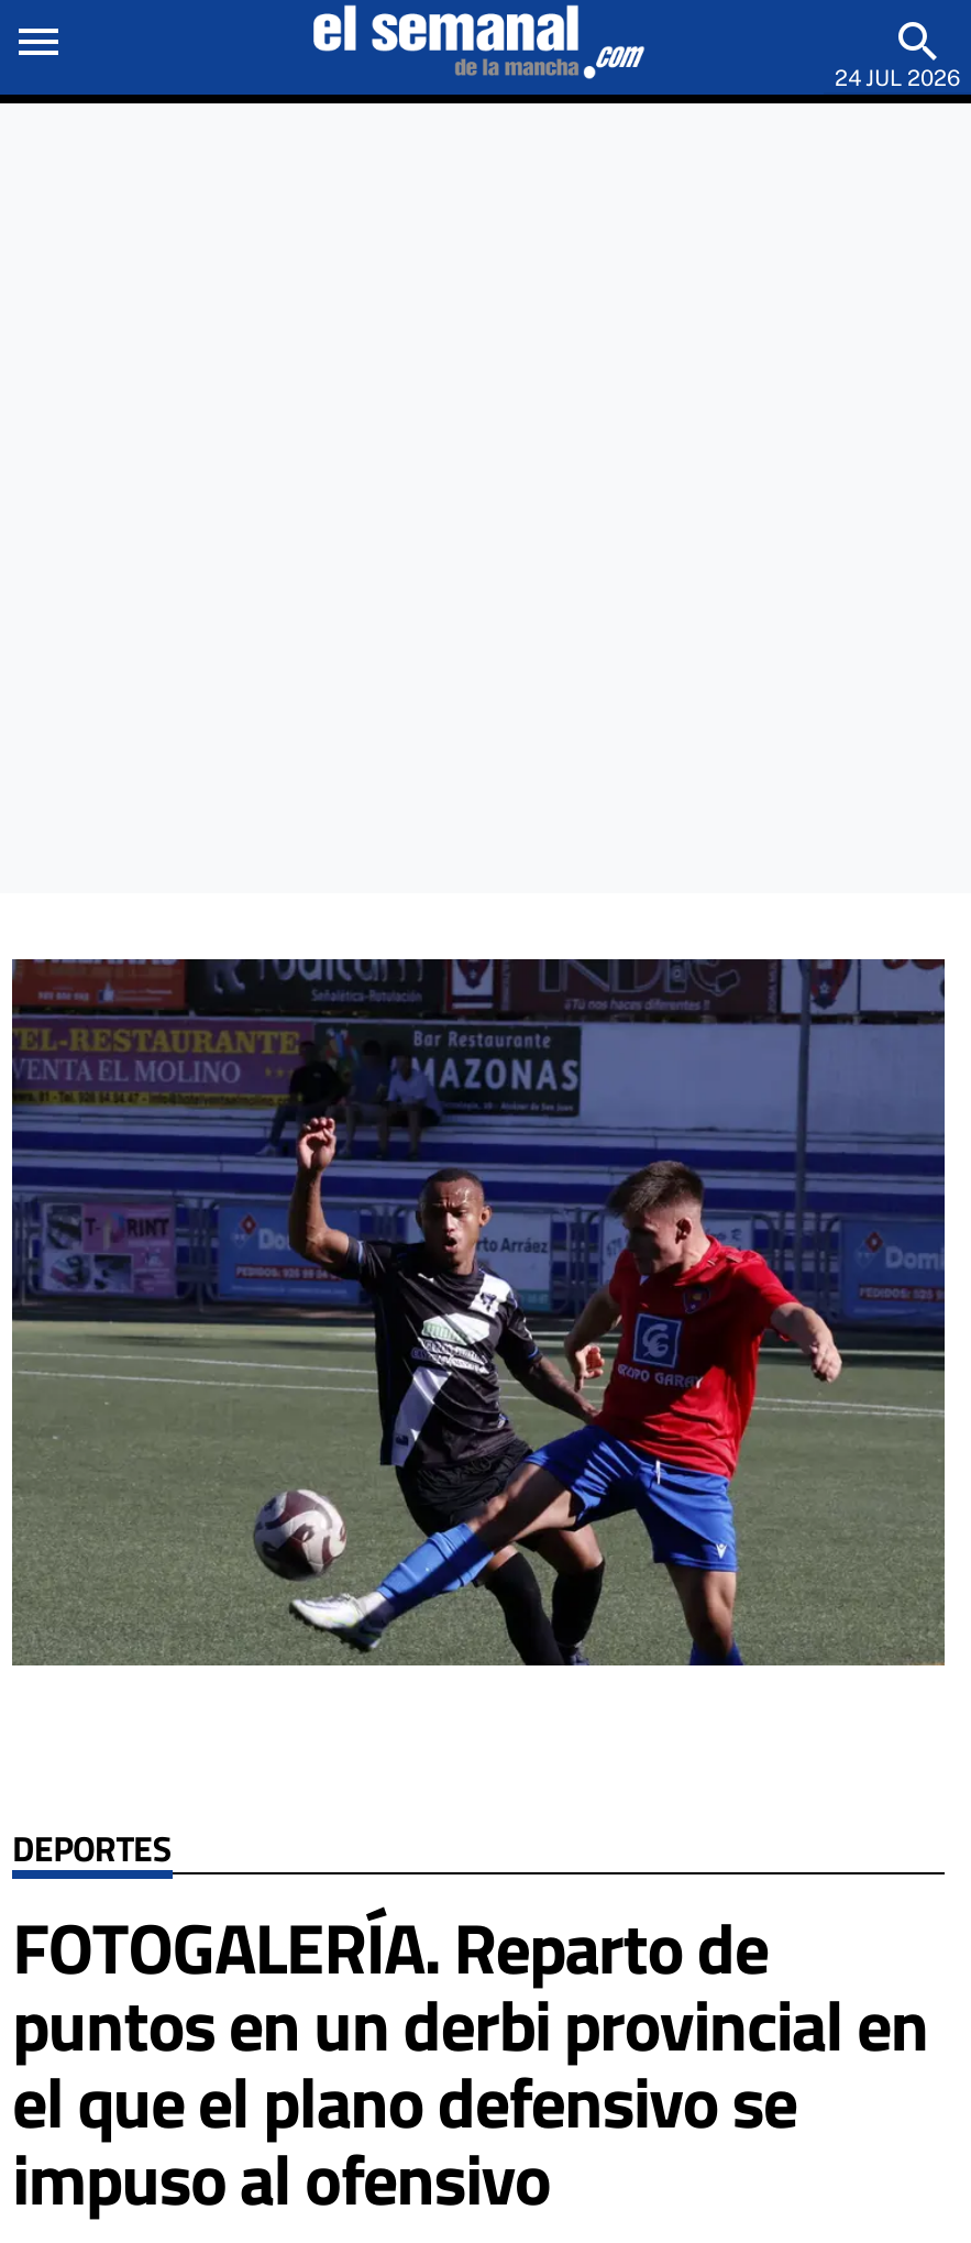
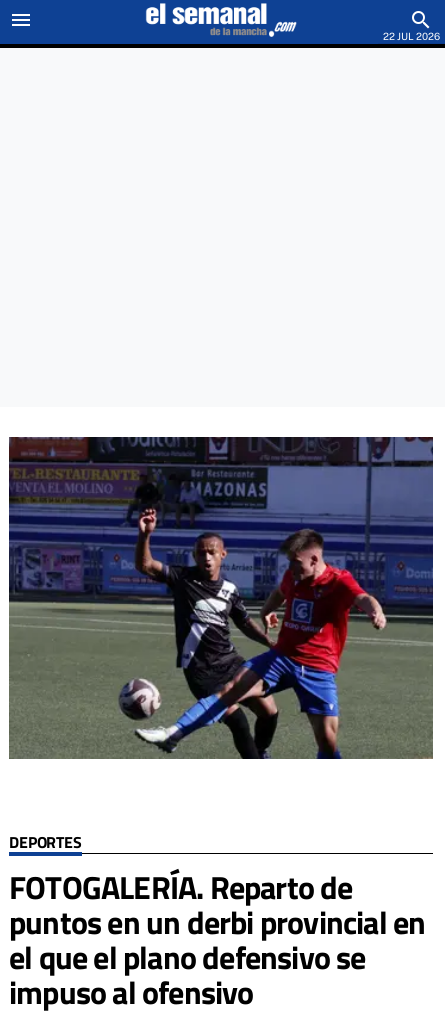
- 24 JUL 2026
+ 22 JUL 2026
